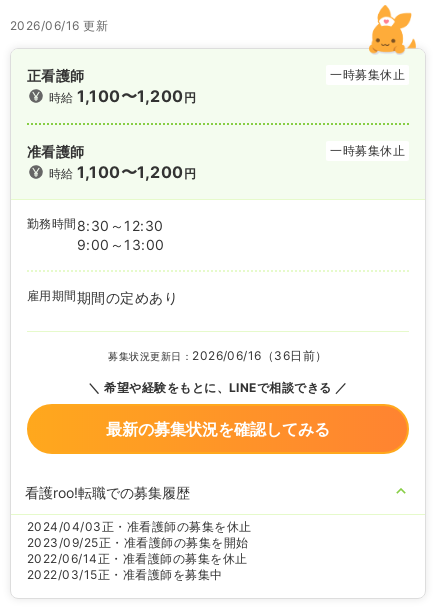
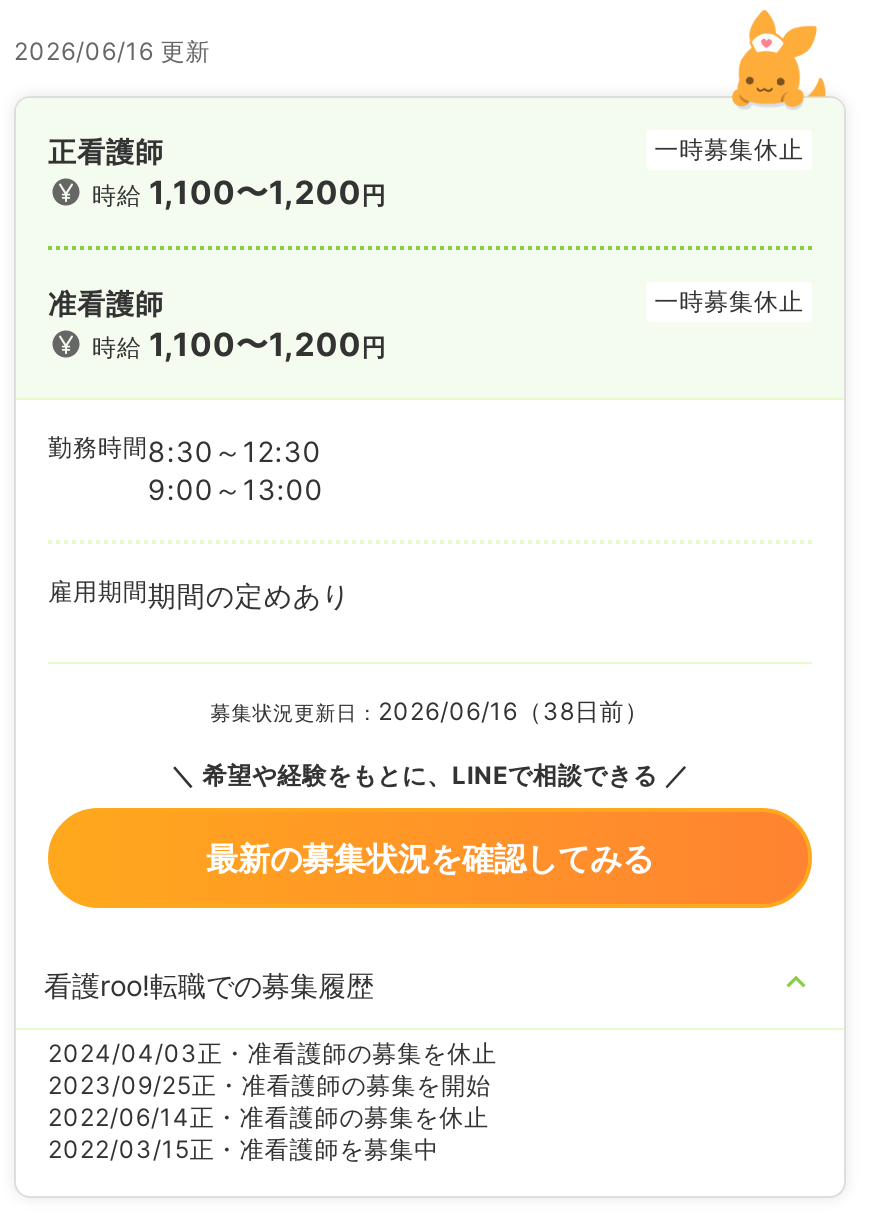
- 募集状況更新日：2026/06/16（36日前）
+ 募集状況更新日：2026/06/16（38日前）
